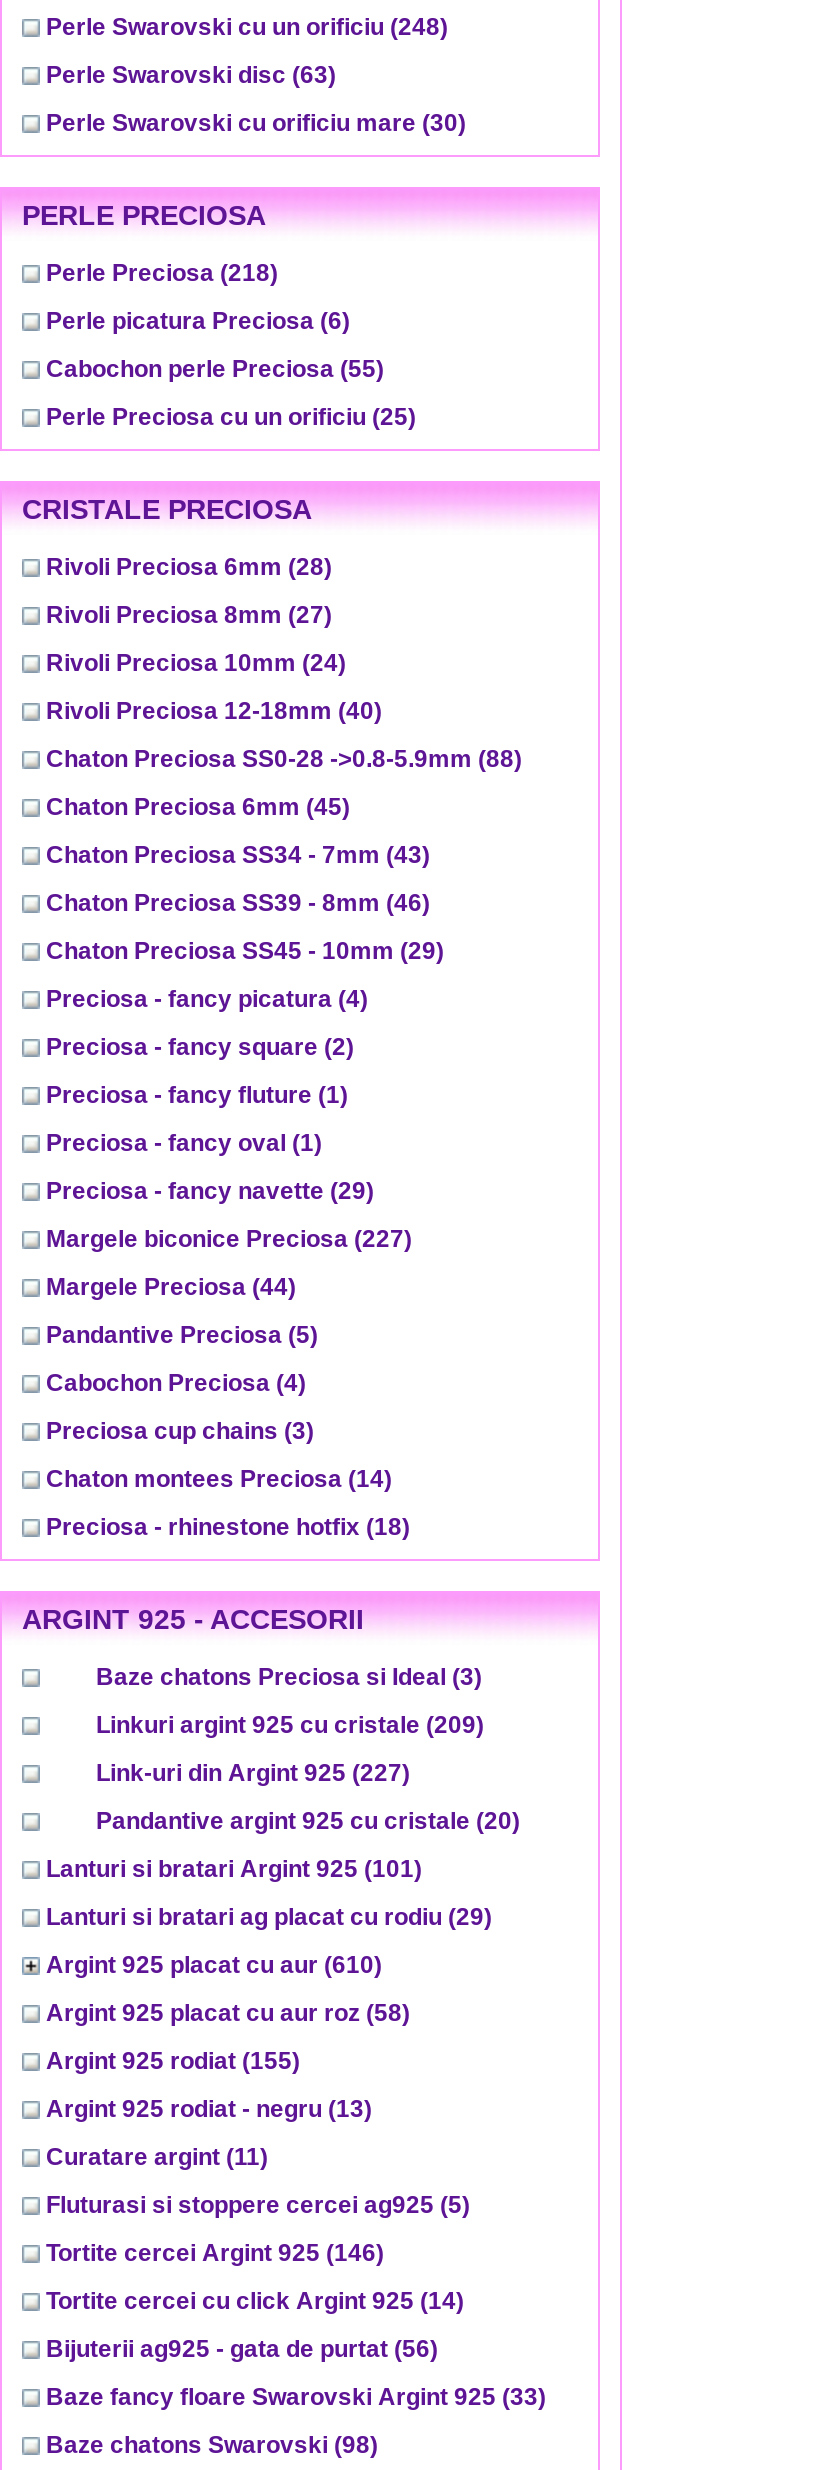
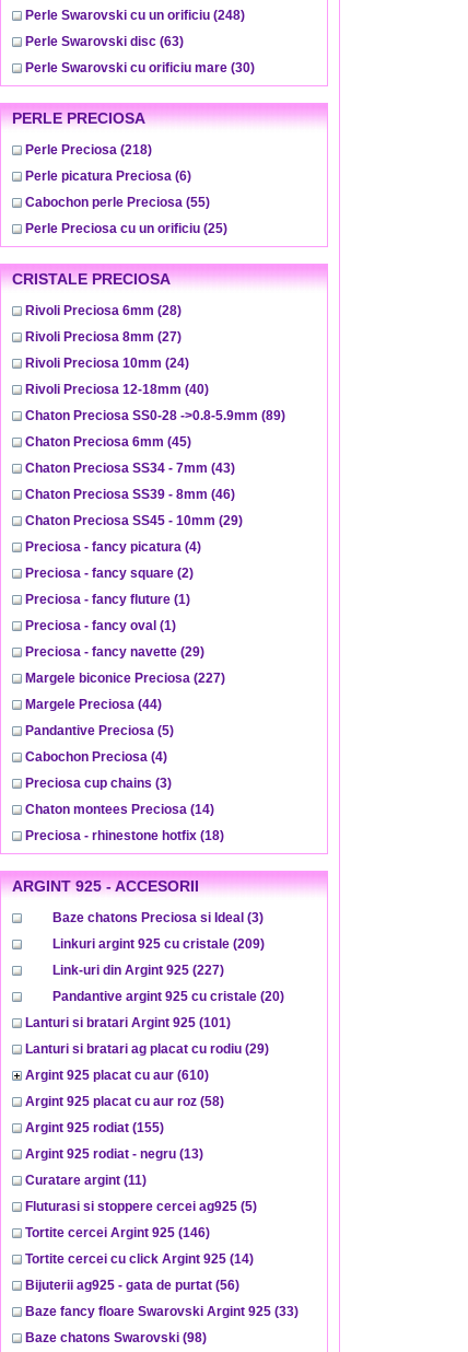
- Chaton Preciosa SS0-28 ->0.8-5.9mm (88)
+ Chaton Preciosa SS0-28 ->0.8-5.9mm (89)
